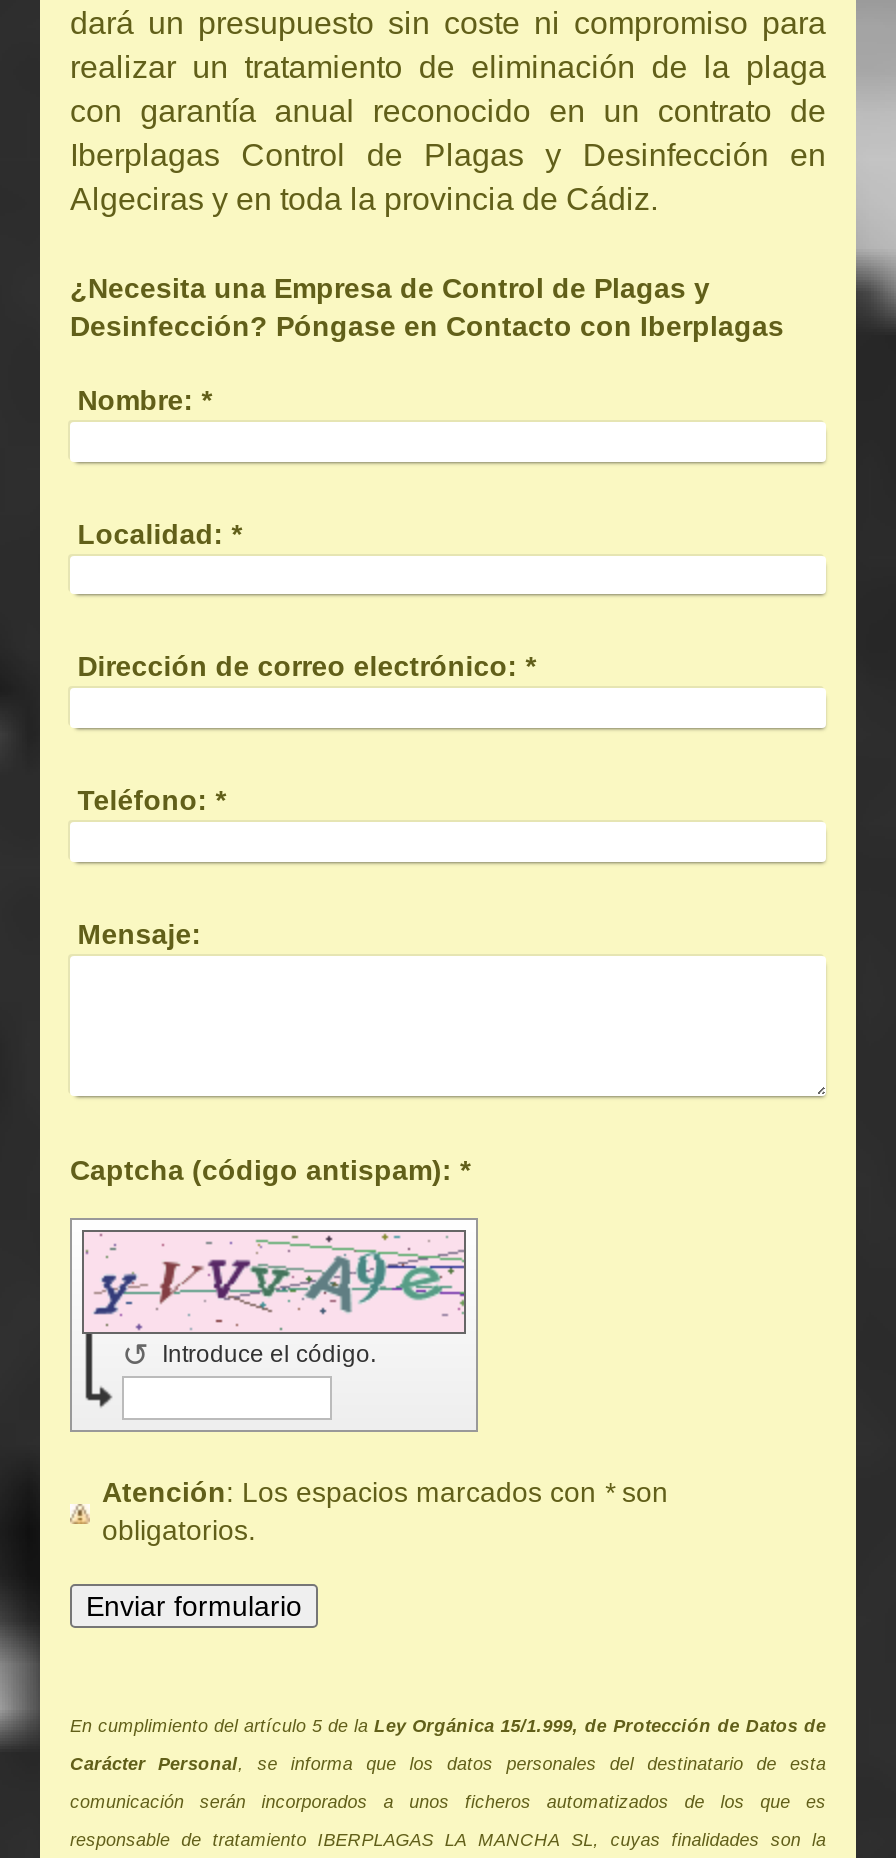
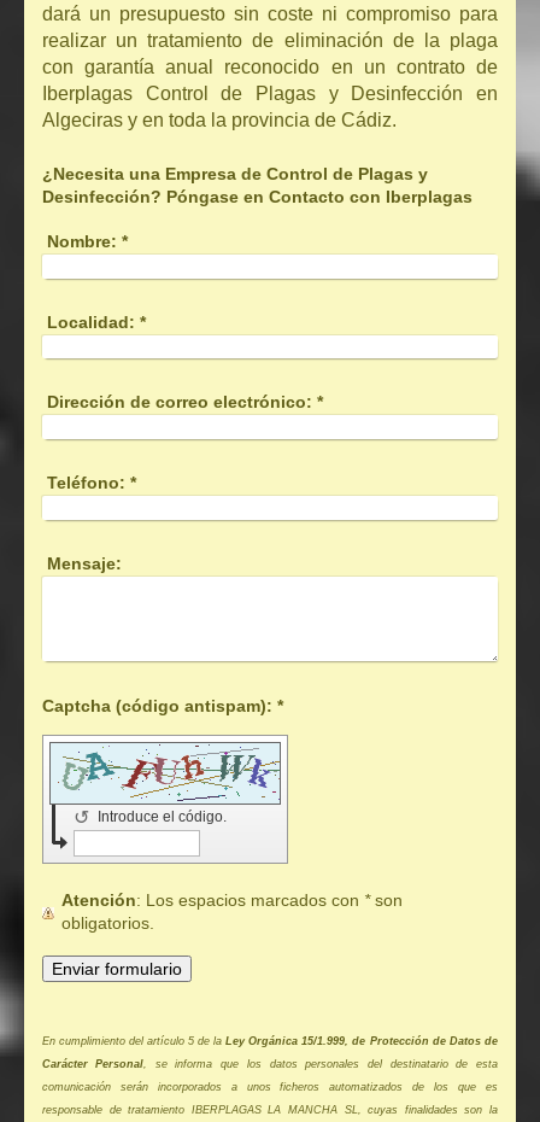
- [image]
+ [image]
